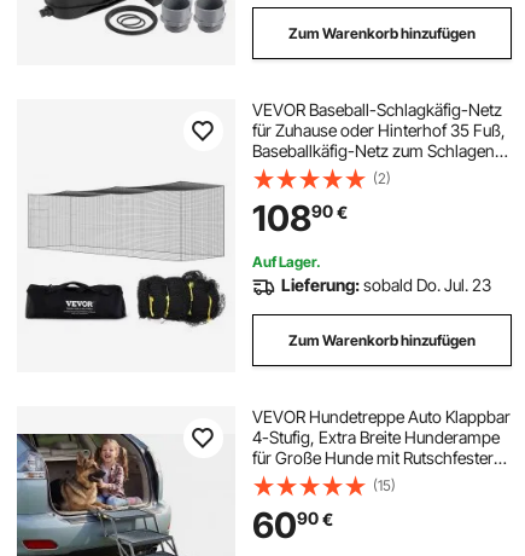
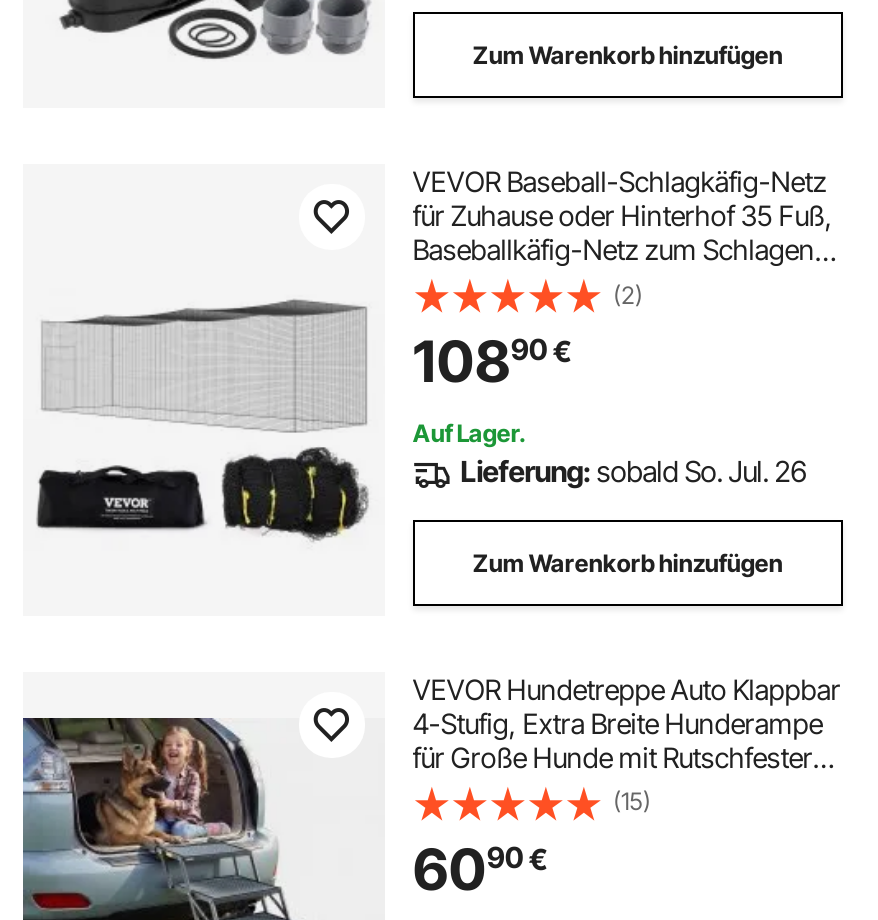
- Lieferung: sobald Do. Jul. 23
+ Lieferung: sobald So. Jul. 26
